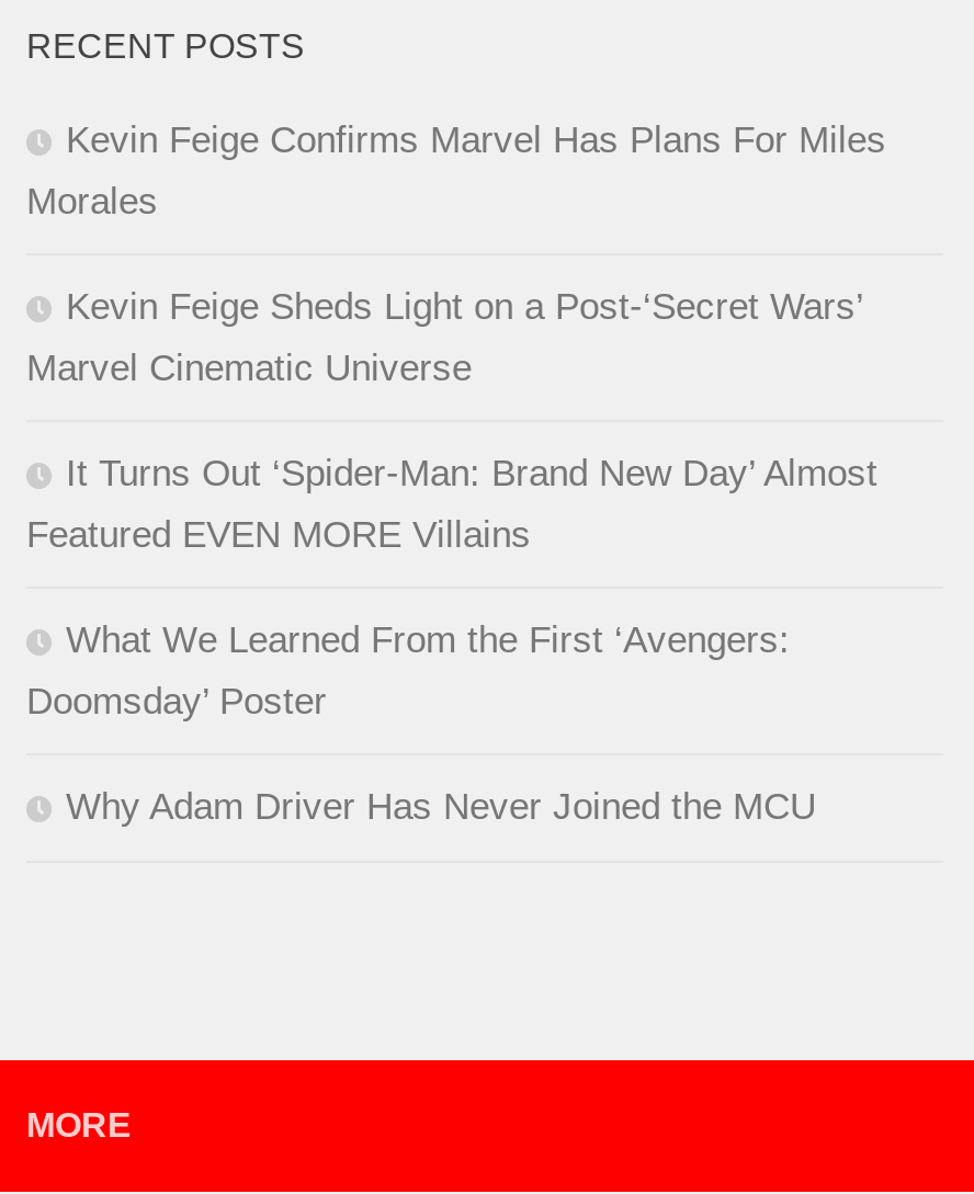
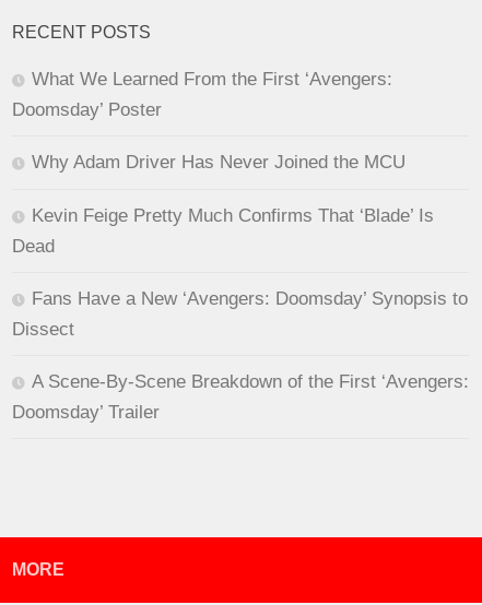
- Kevin Feige Confirms Marvel Has Plans For Miles
- Morales
- Kevin Feige Sheds Light on a Post-‘Secret Wars’
- Marvel Cinematic Universe
- It Turns Out ‘Spider-Man: Brand New Day’ Almost
- Featured EVEN MORE Villains

moved up: What We Learned From the First ‘Avengers: | Doomsday’ Poster | Why Adam Driver Has Never Joined the MCU

+ Kevin Feige Pretty Much Confirms That ‘Blade’ Is
+ Dead
+ Fans Have a New ‘Avengers: Doomsday’ Synopsis to
+ Dissect
+ A Scene-By-Scene Breakdown of the First ‘Avengers:
+ Doomsday’ Trailer
